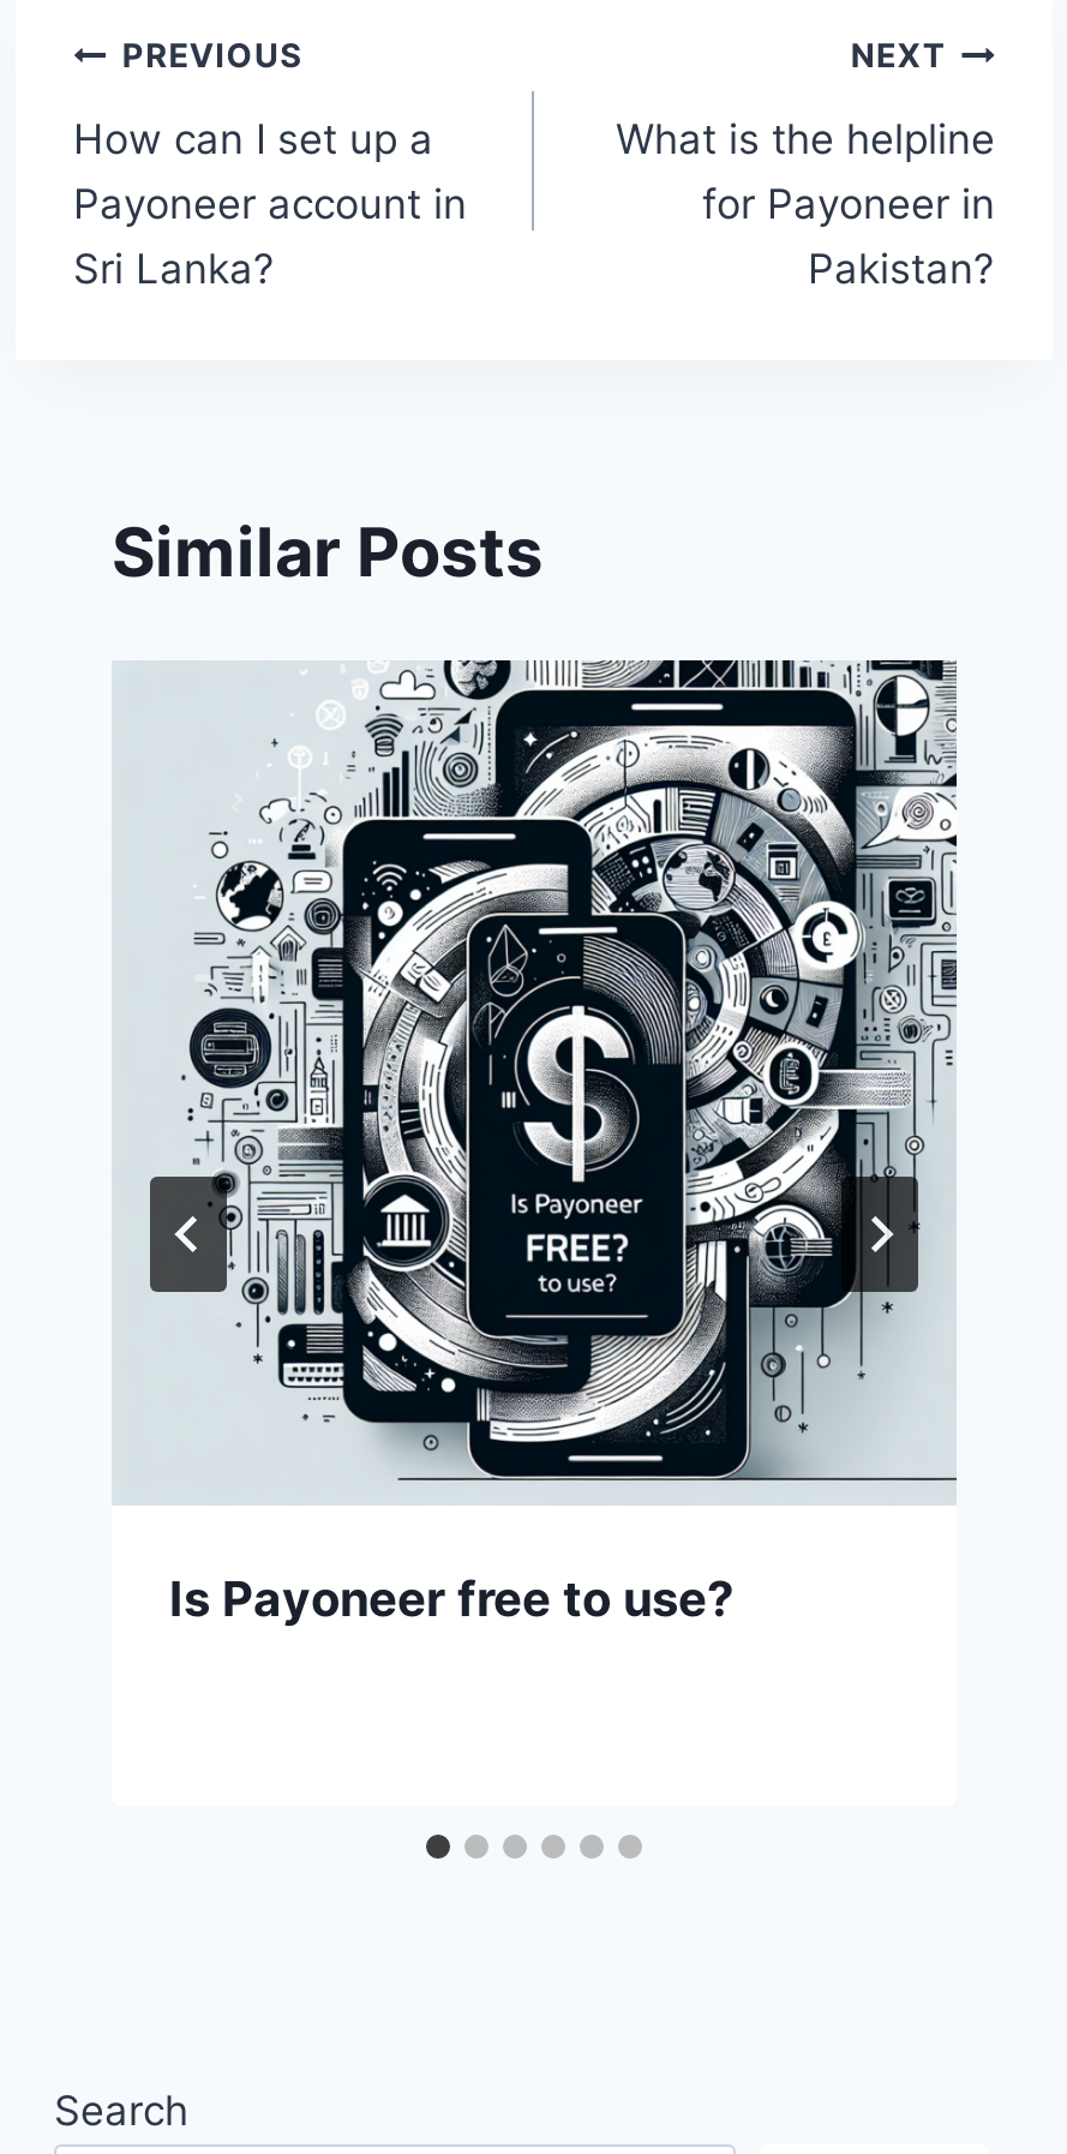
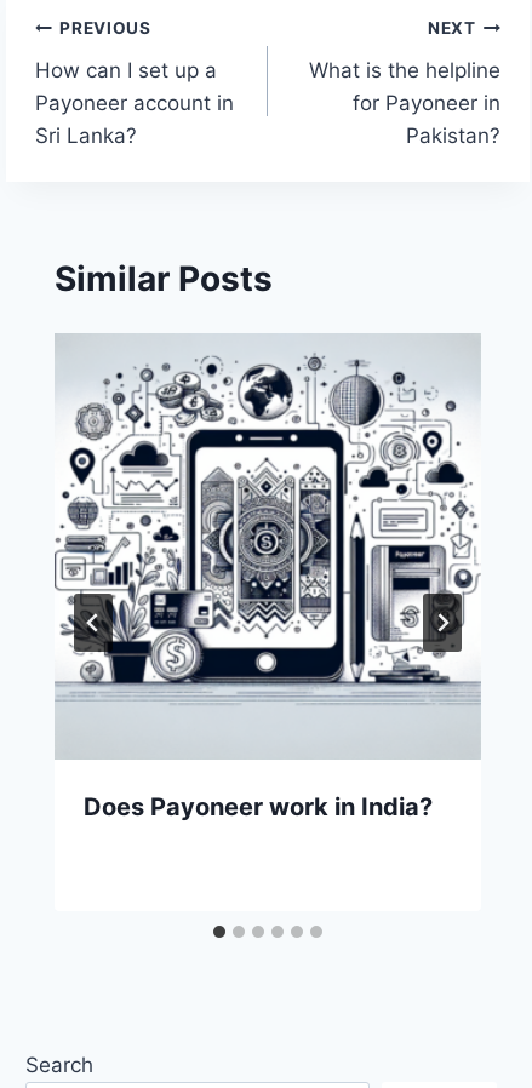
- [image]
- Is Payoneer free to use?
+ [image]
+ Does Payoneer work in India?
